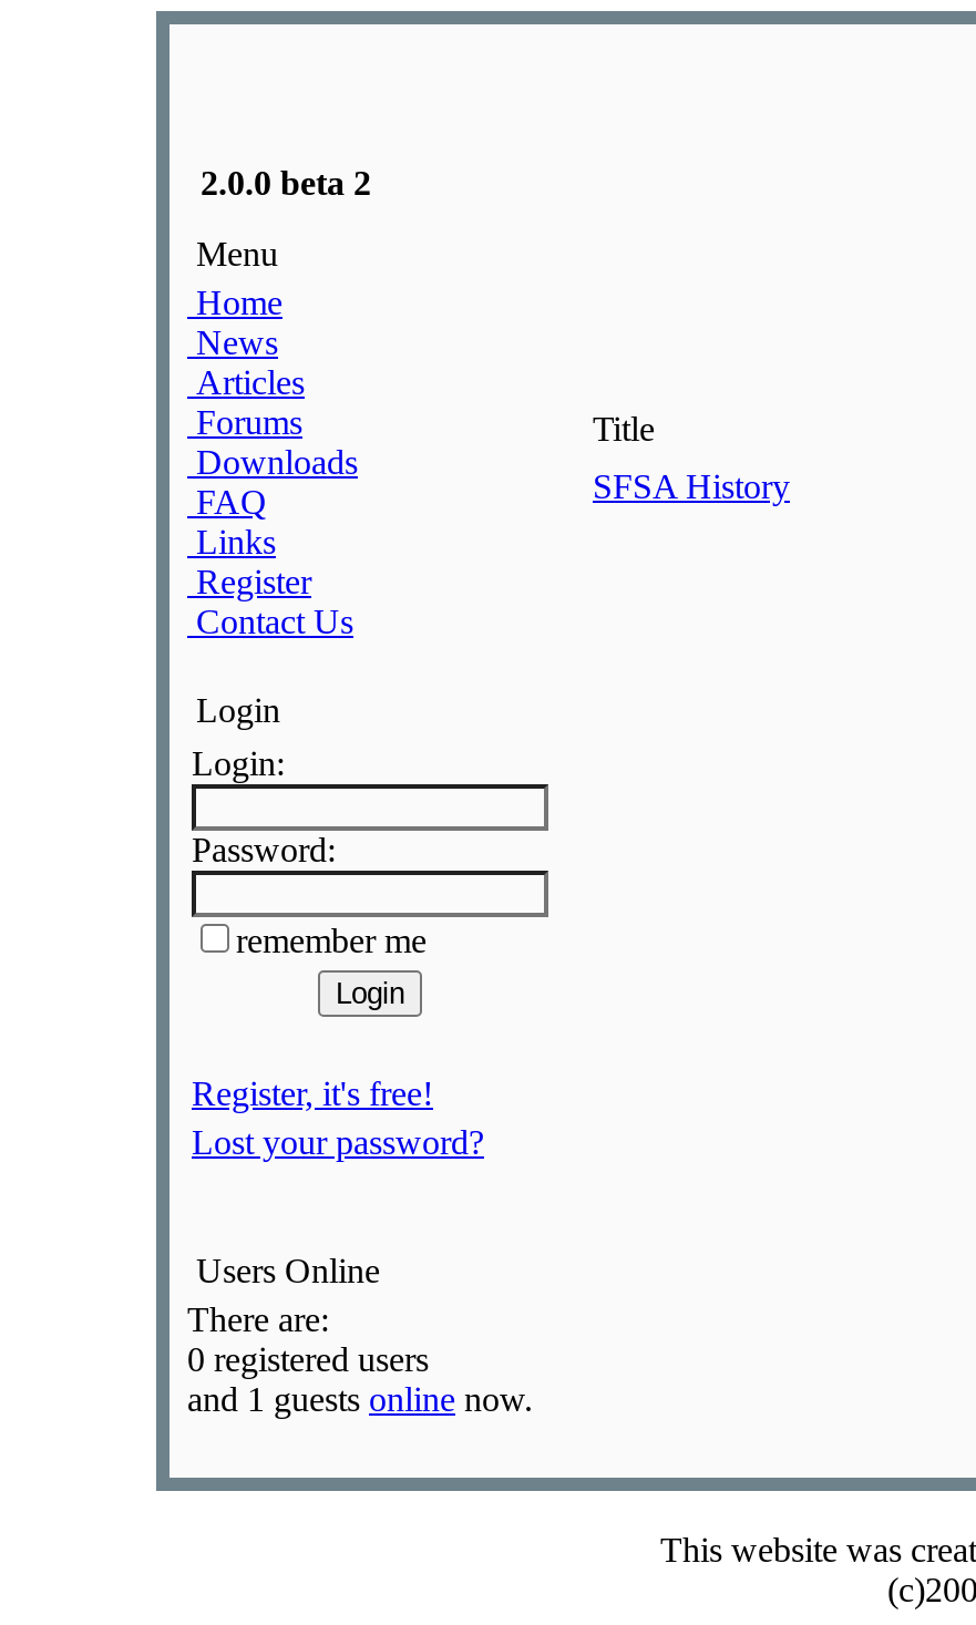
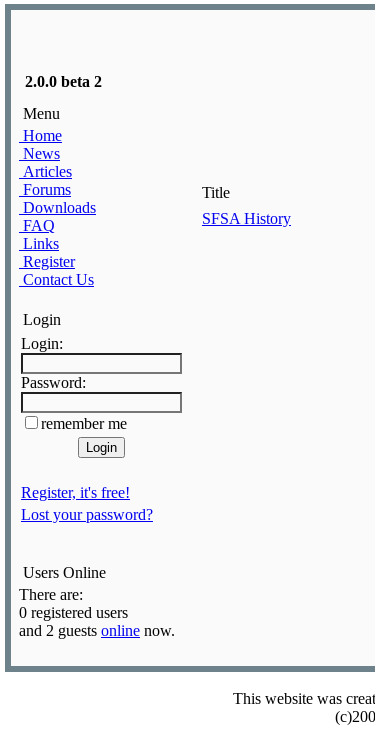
- and 1 guests online now.
+ and 2 guests online now.
